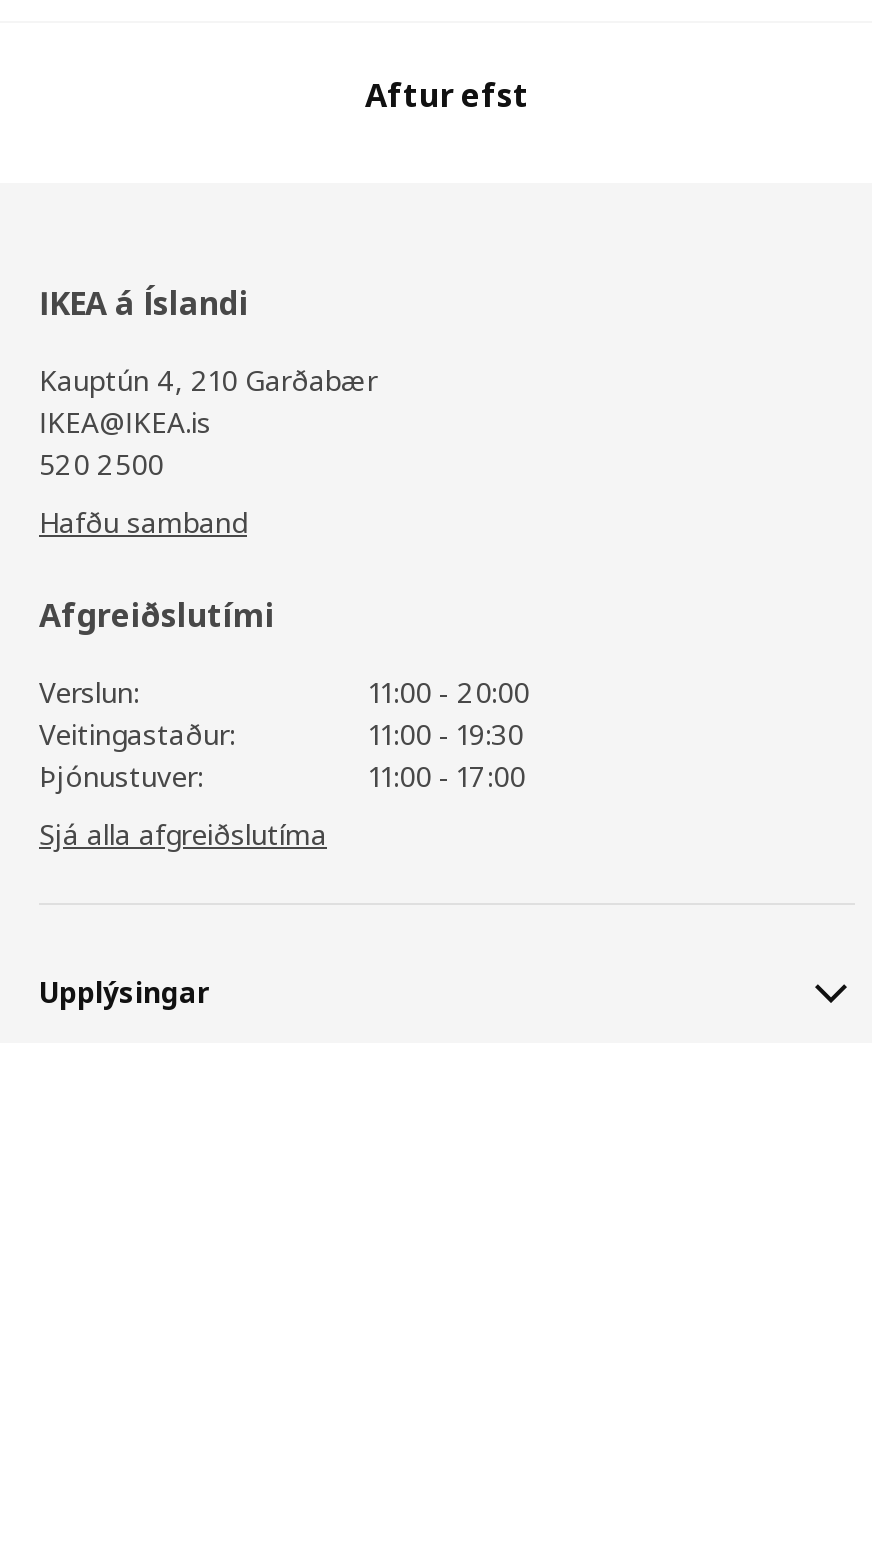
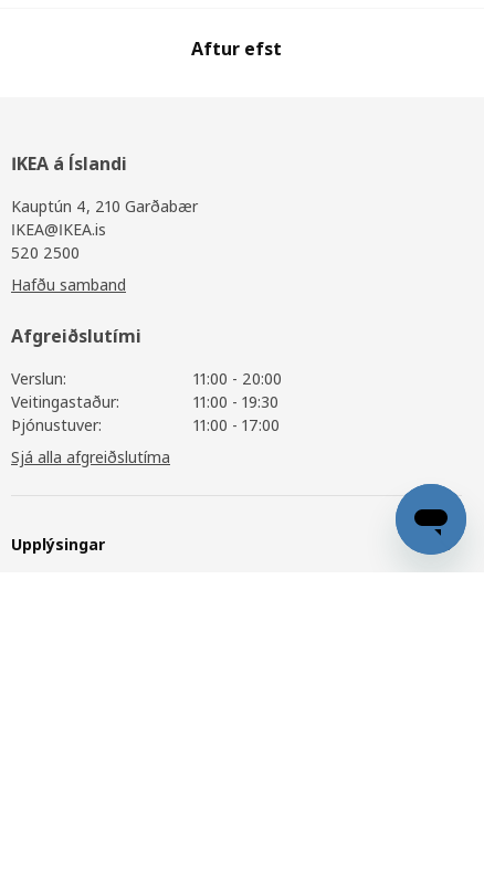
+ [image]
